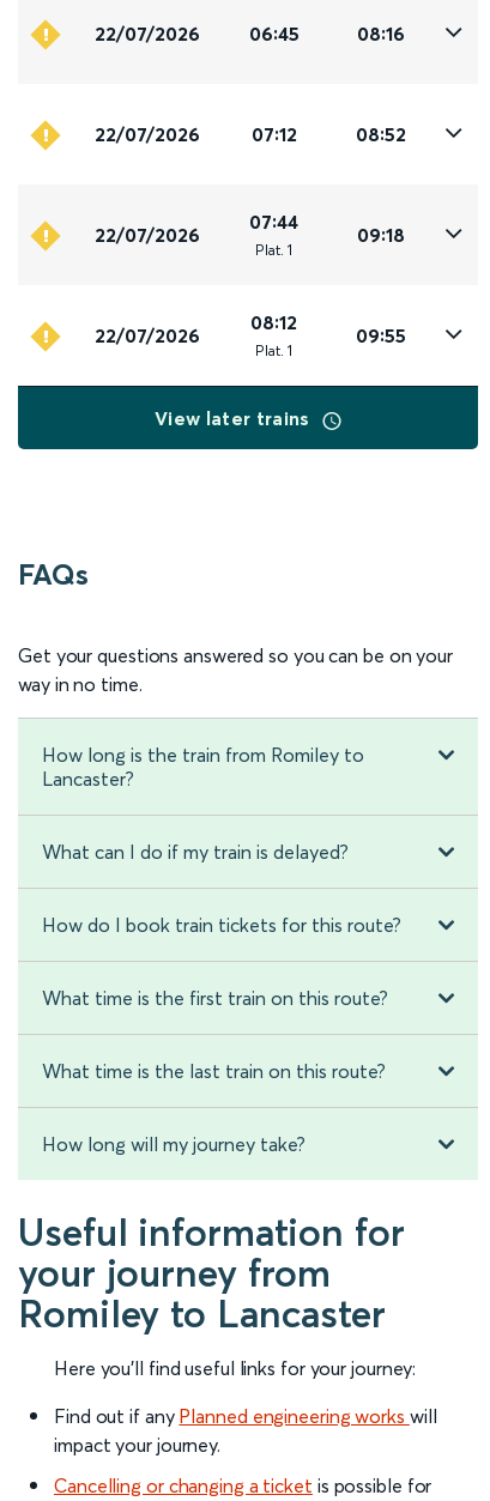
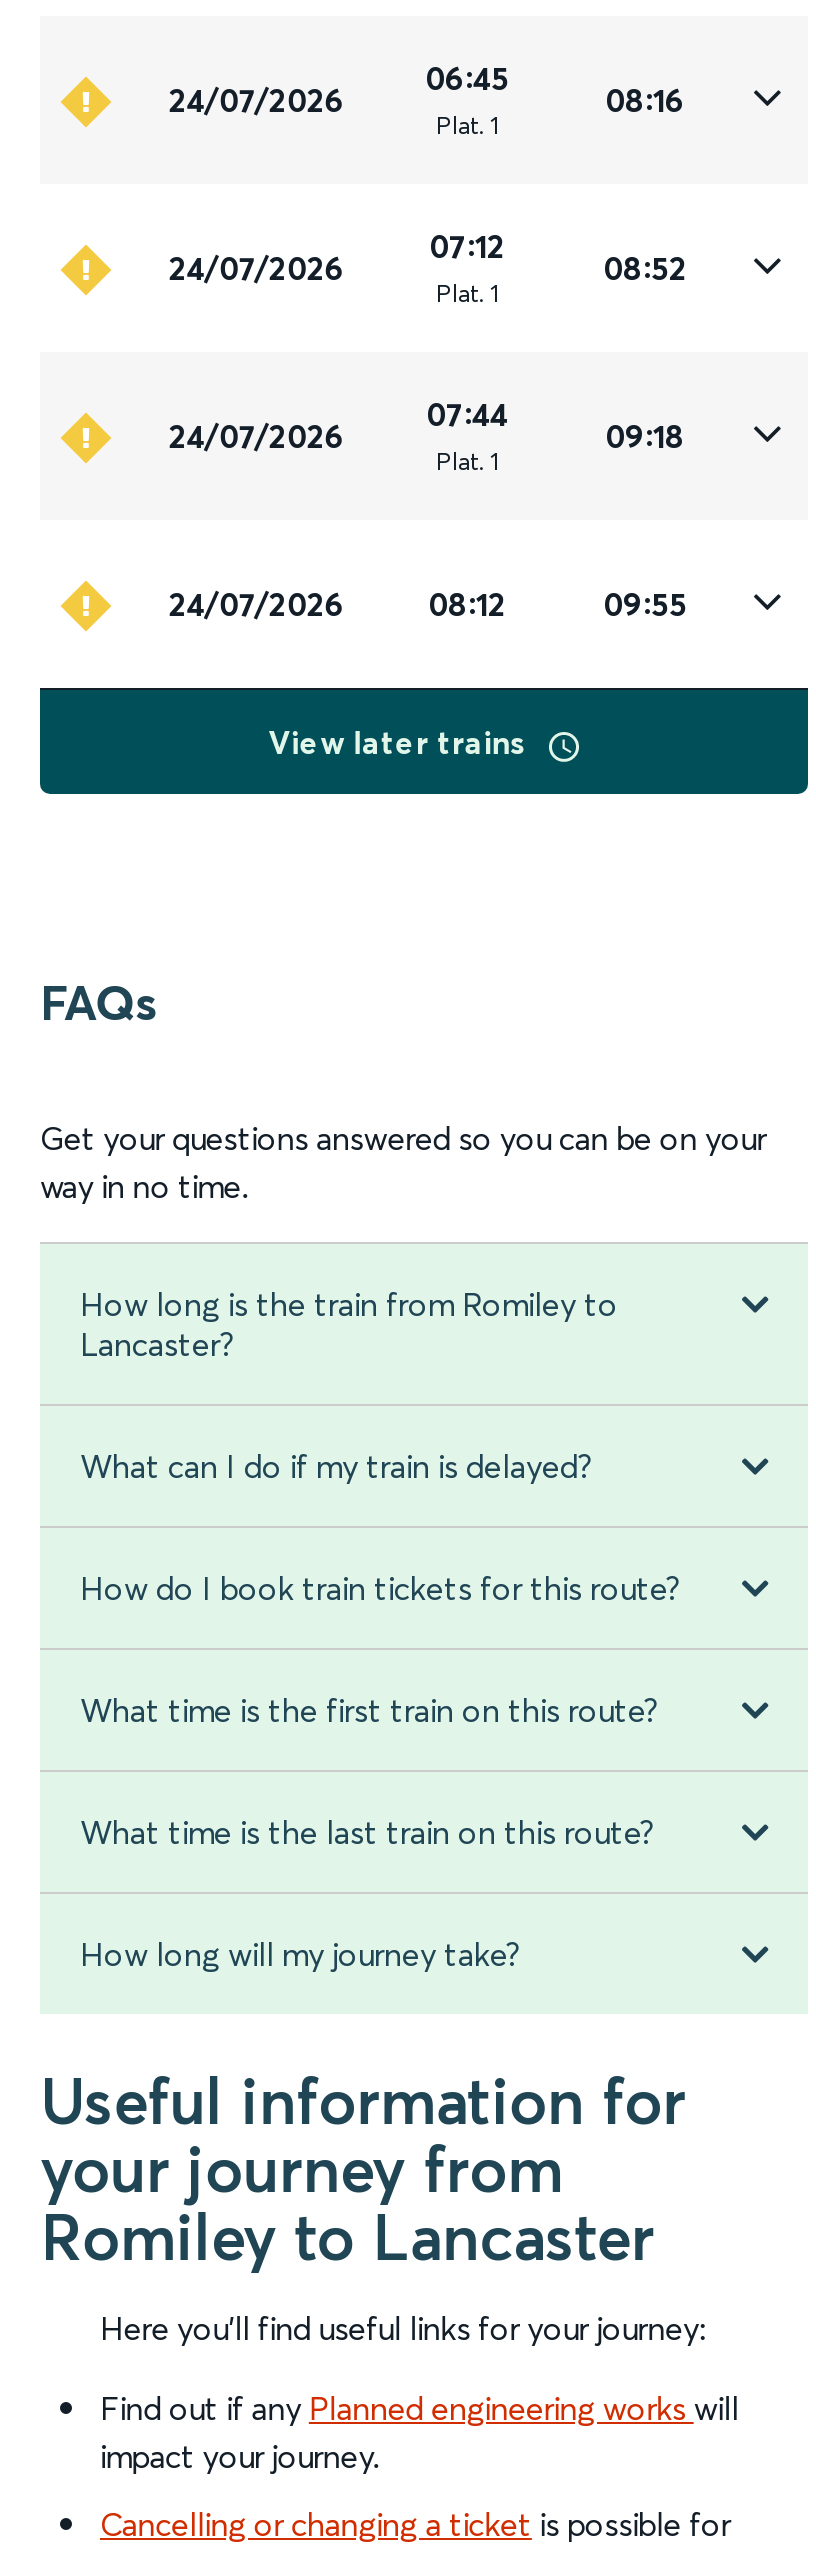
- 22/07/2026
+ 24/07/2026

+ Plat. 1

- 22/07/2026
+ 24/07/2026

+ Plat. 1

- 22/07/2026
+ 24/07/2026

- 22/07/2026
+ 24/07/2026

- Plat. 1
